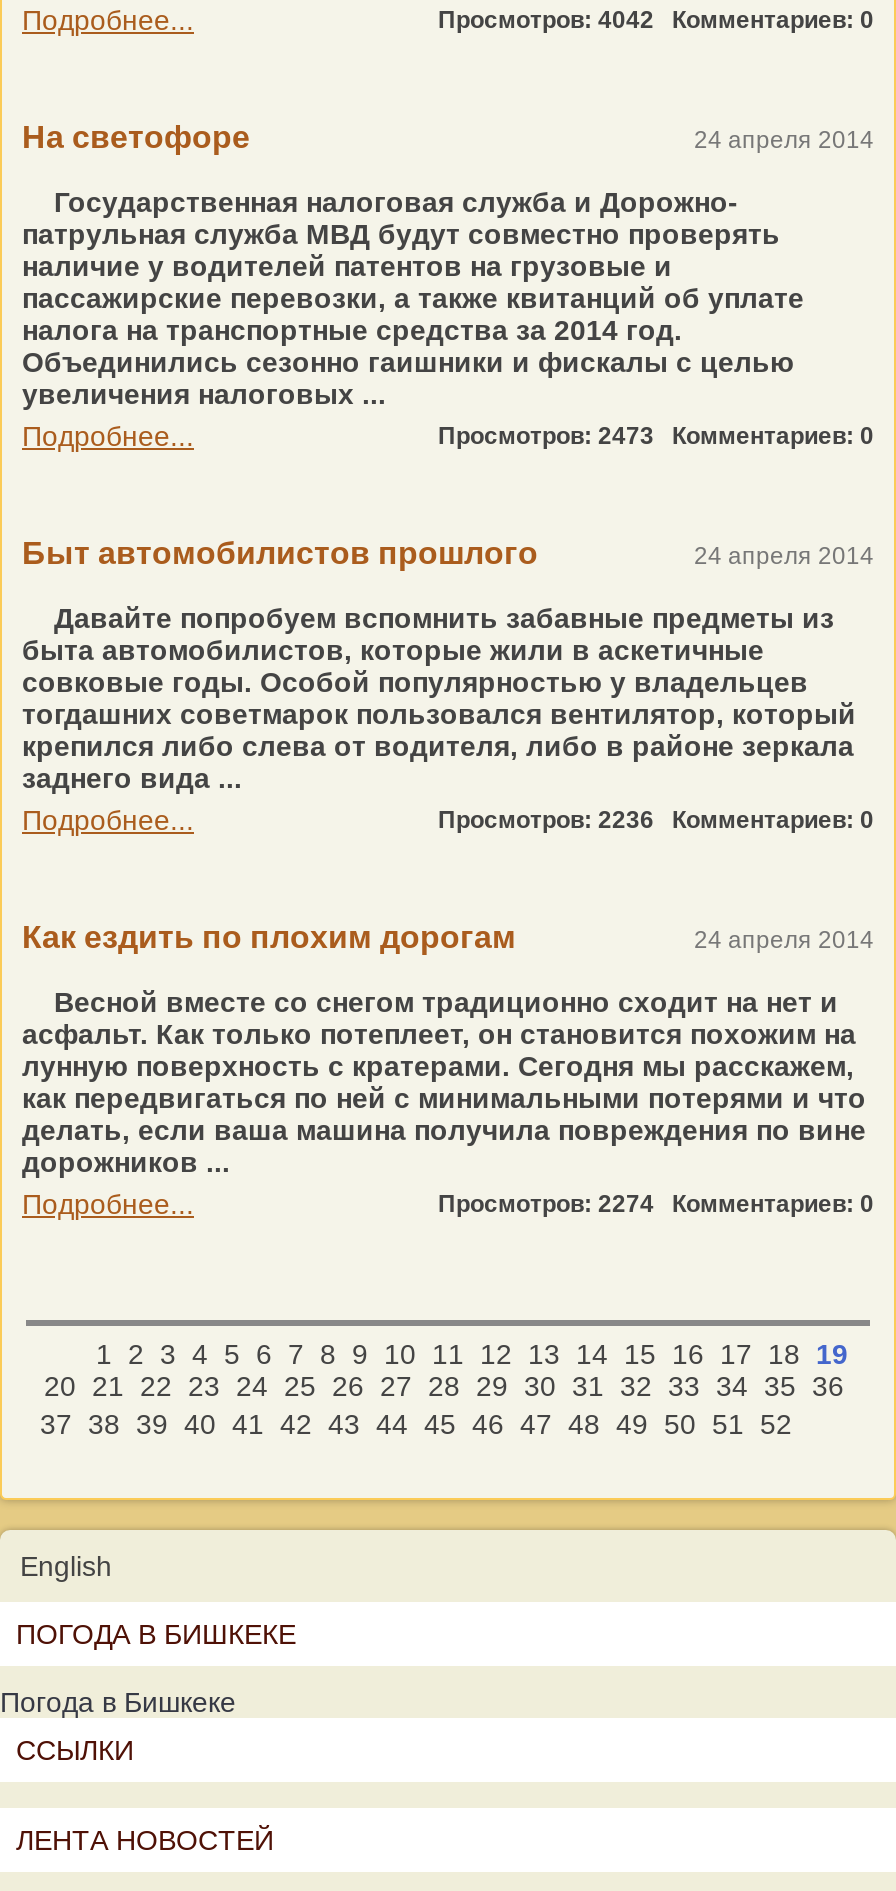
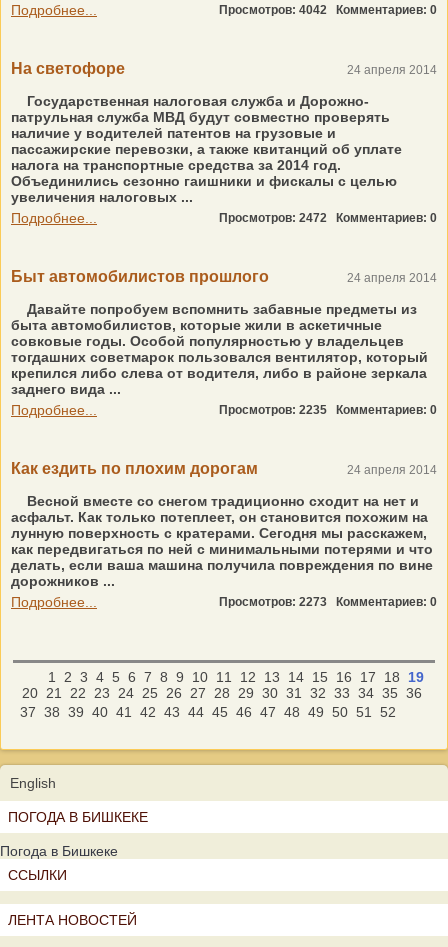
- Просмотров: 2473 Комментариев: 0
+ Просмотров: 2472 Комментариев: 0

- Просмотров: 2236 Комментариев: 0
+ Просмотров: 2235 Комментариев: 0

- Просмотров: 2274 Комментариев: 0
+ Просмотров: 2273 Комментариев: 0
